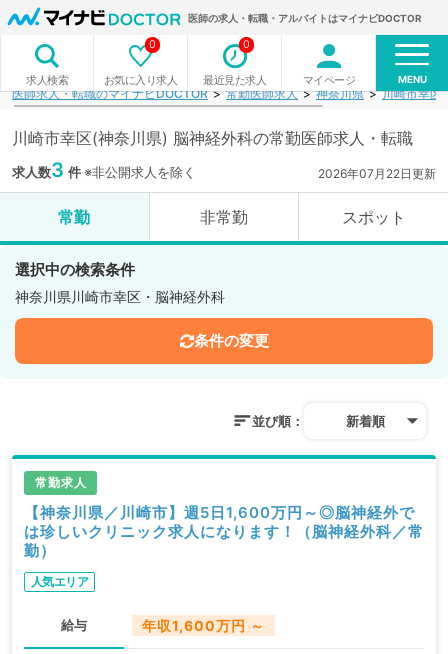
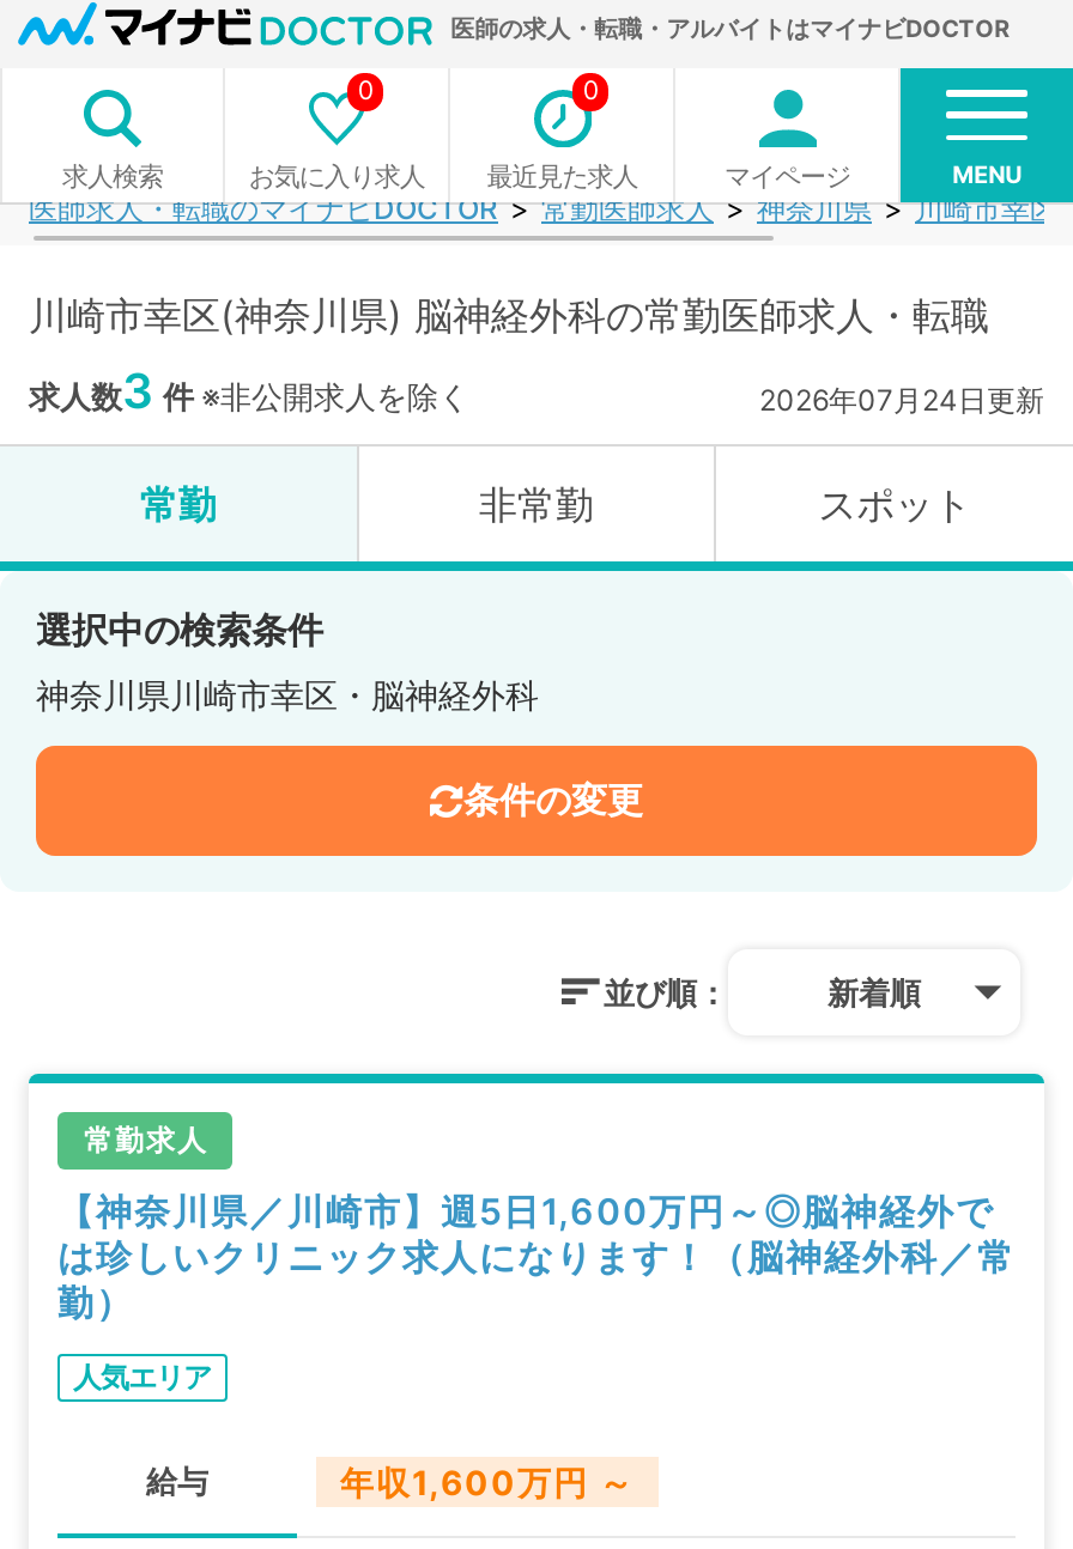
- 2026年07月22日更新
+ 2026年07月24日更新
